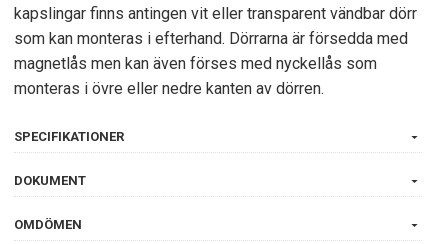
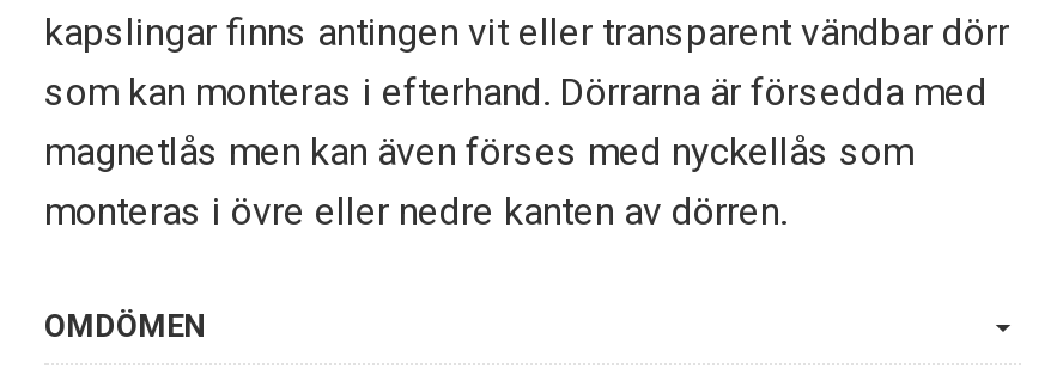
- SPECIFIKATIONER
- DOKUMENT
